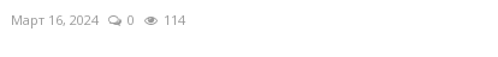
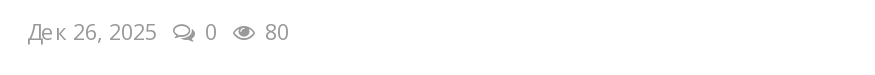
- Март 16, 2024
+ Дек 26, 2025

- 114
+ 80
